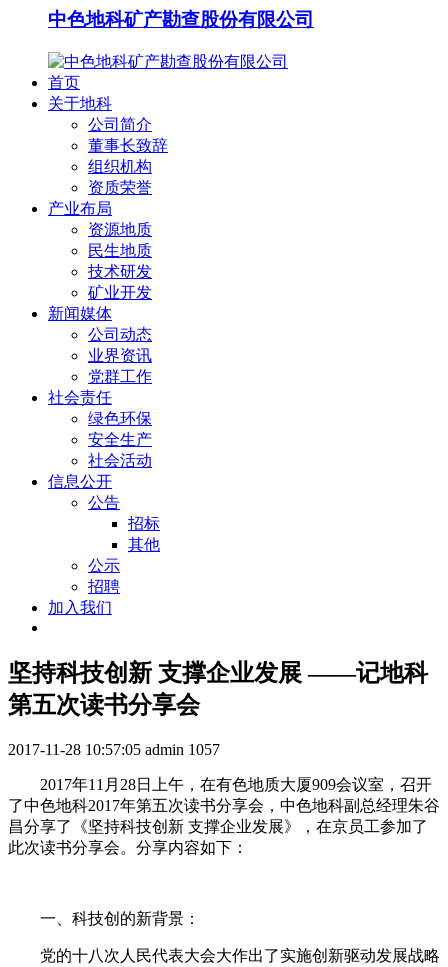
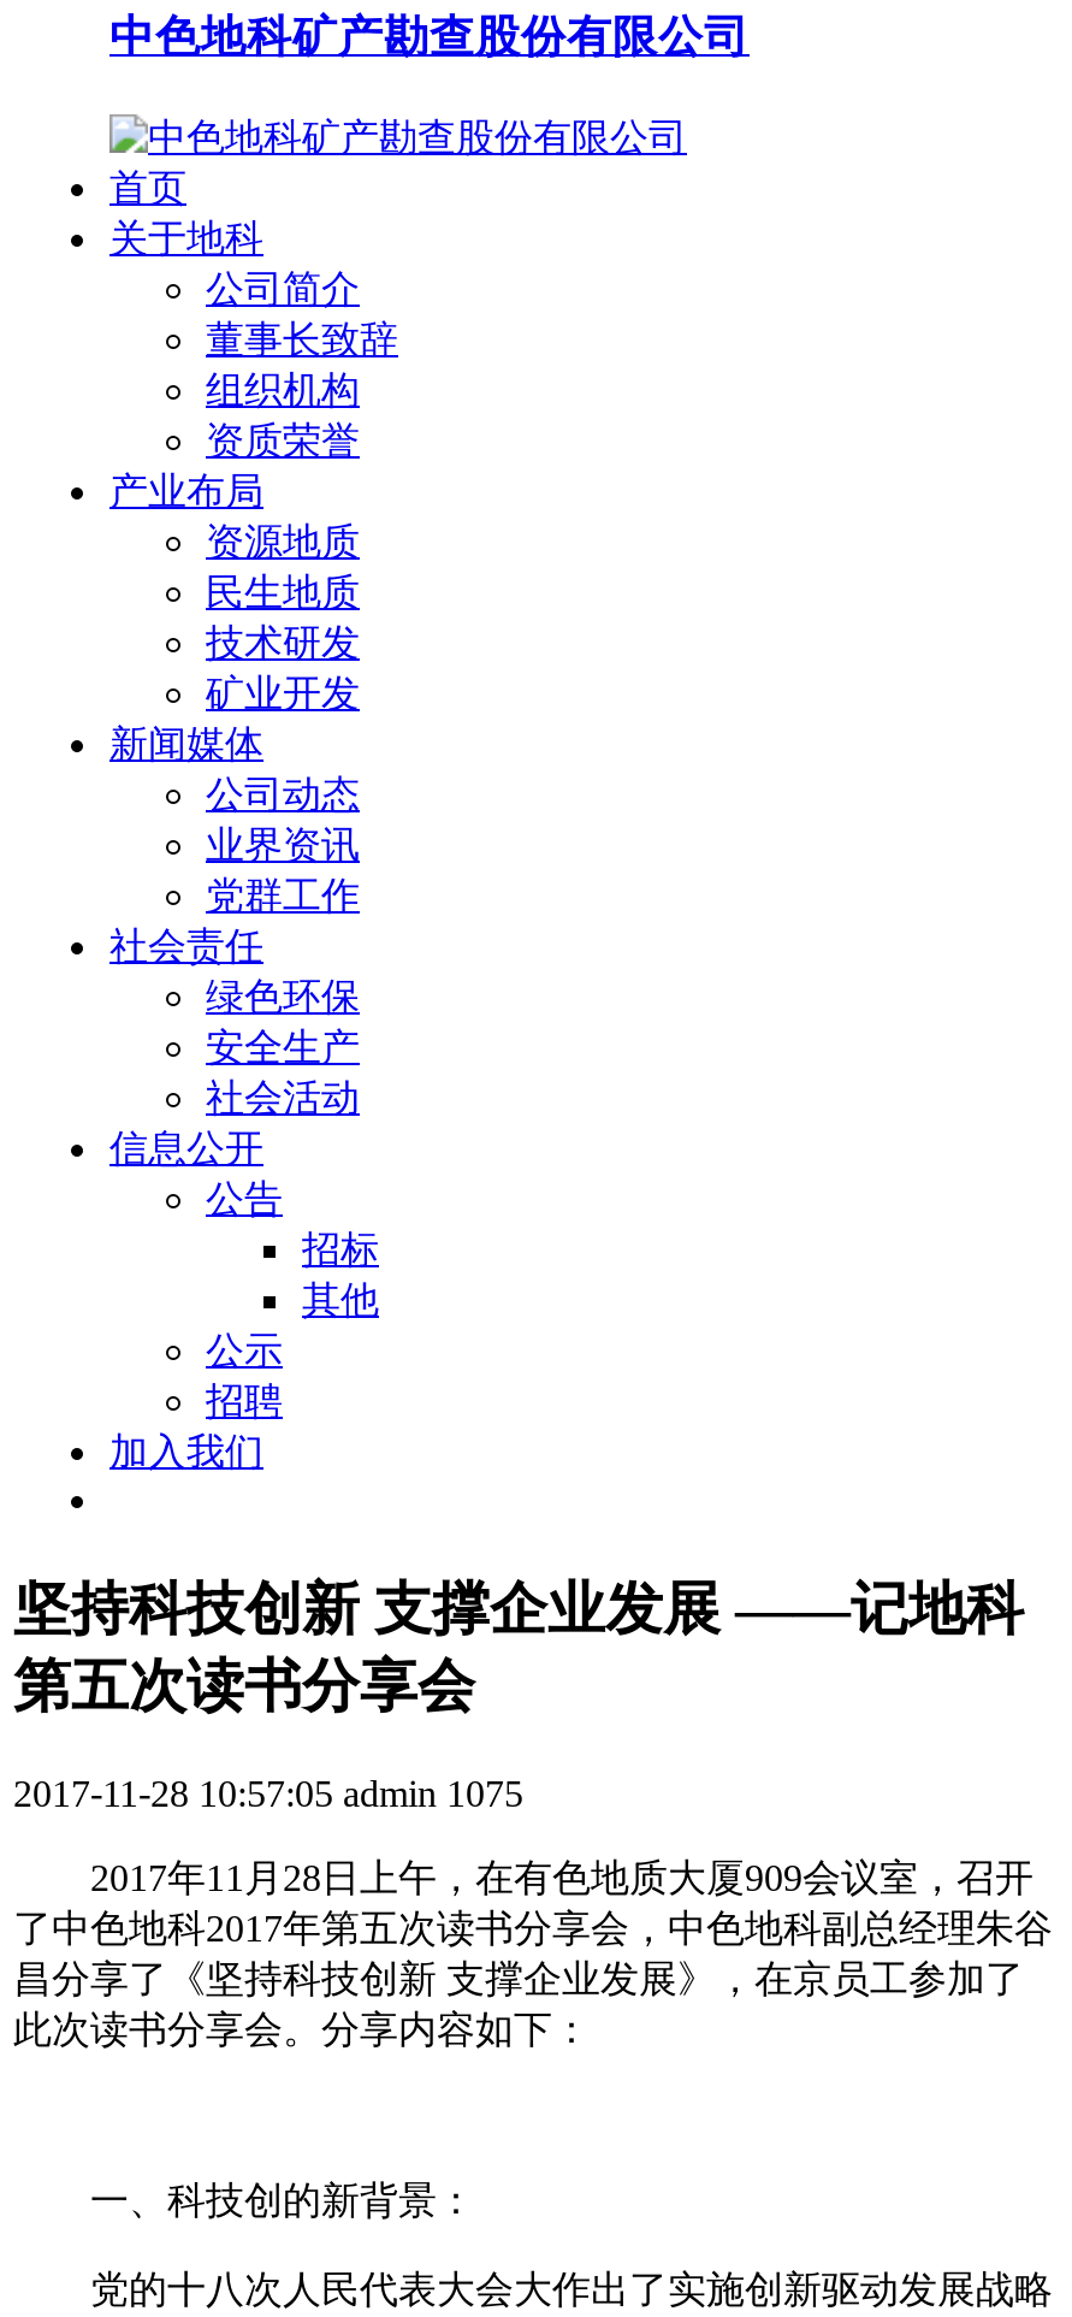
- 2017-11-28 10:57:05 admin 1057
+ 2017-11-28 10:57:05 admin 1075
